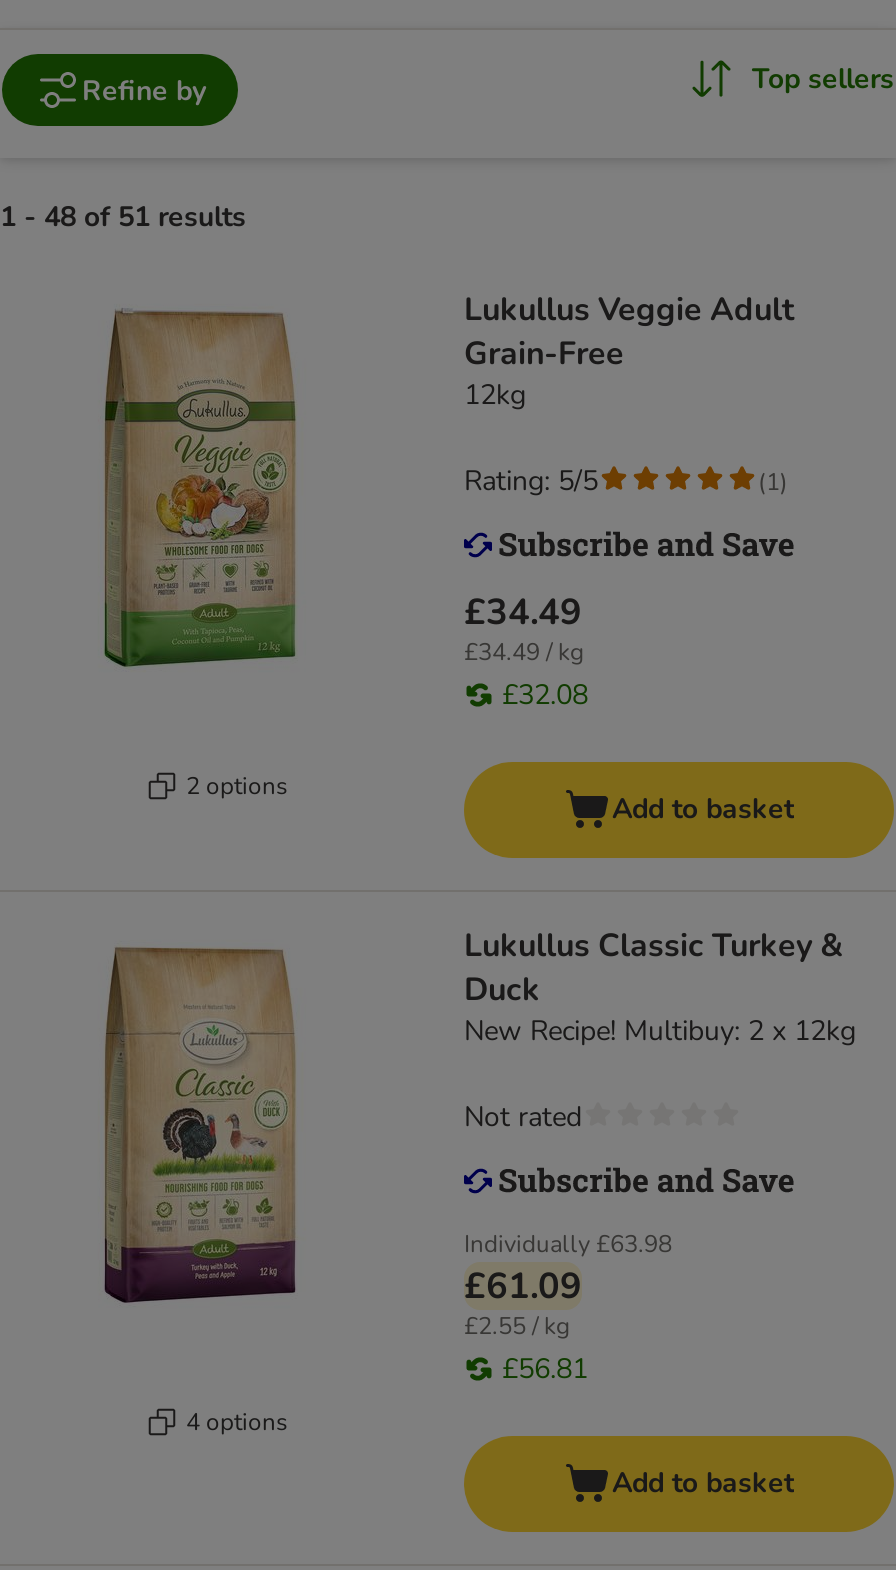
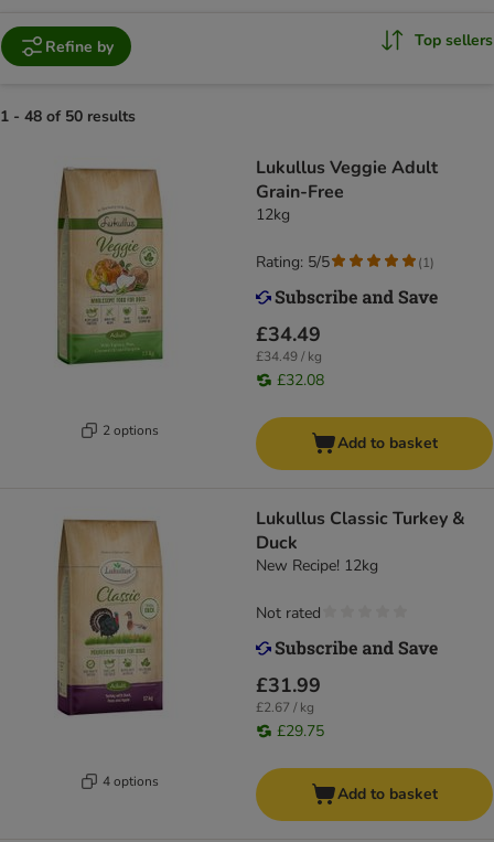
- 1 - 48 of 51 results
+ 1 - 48 of 50 results

- New Recipe! Multibuy: 2 x 12kg
+ New Recipe! 12kg

- Individually £63.98
- £61.09
- £2.55 / kg
- £56.81
+ £31.99
+ £2.67 / kg
+ £29.75
